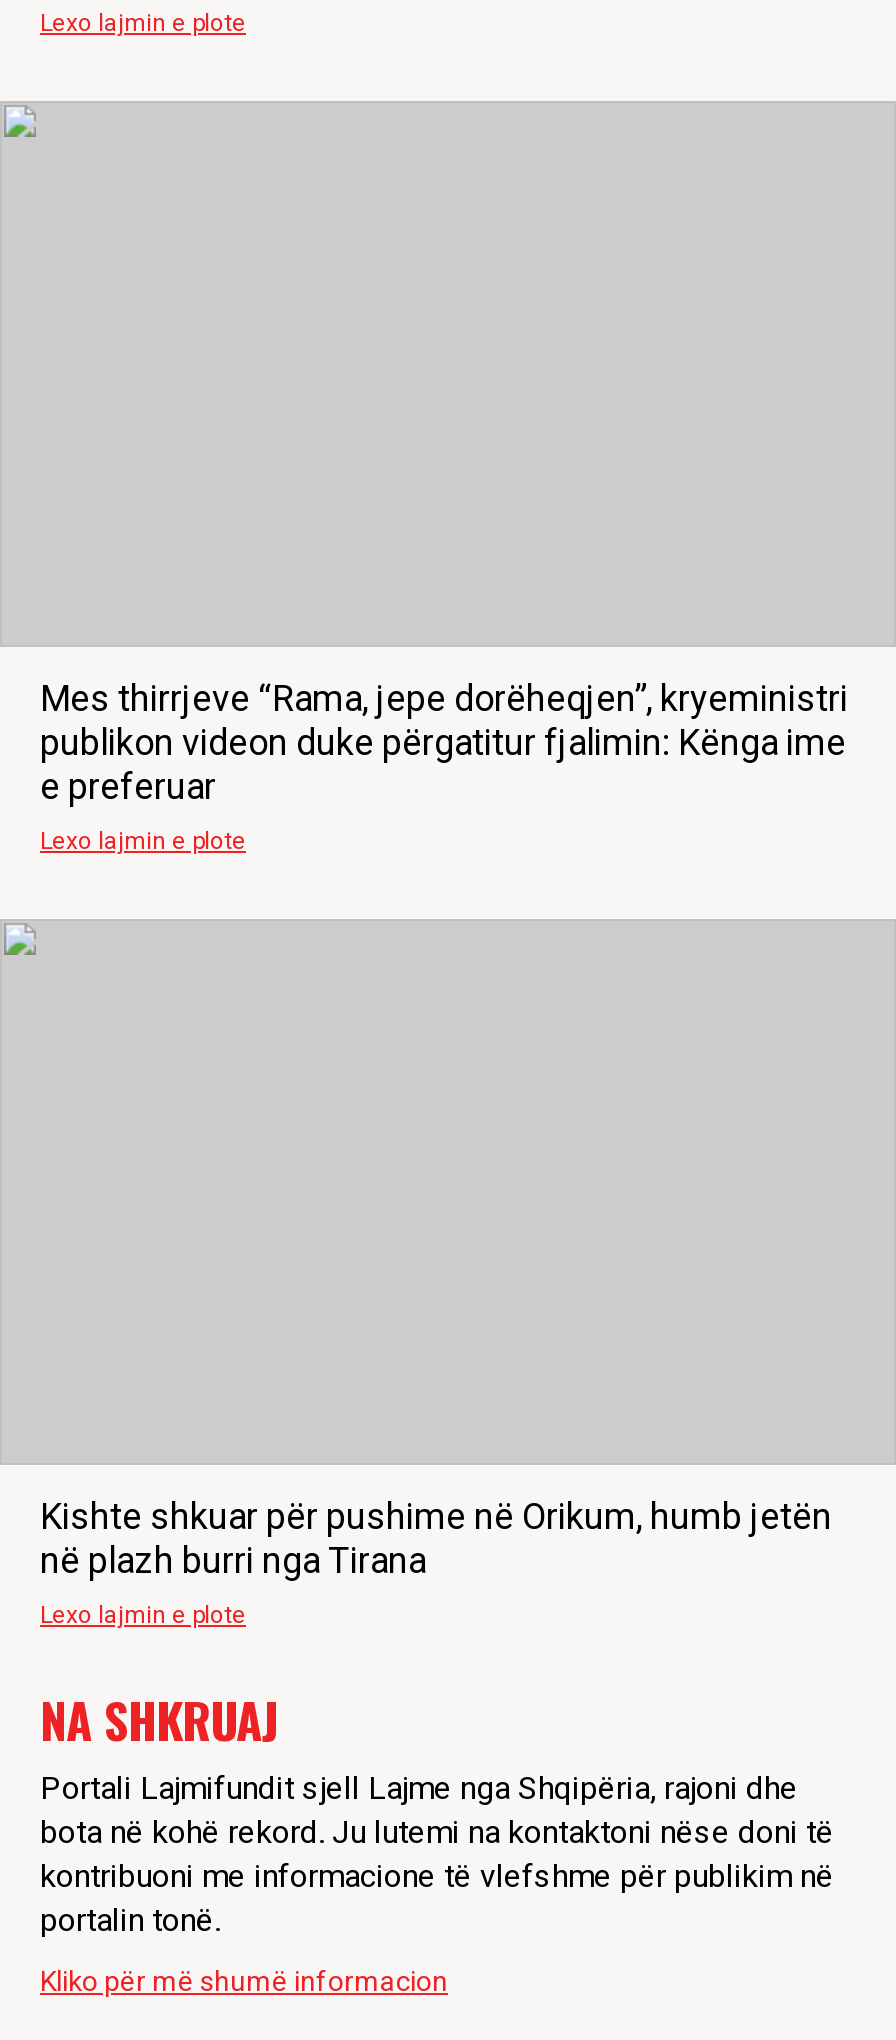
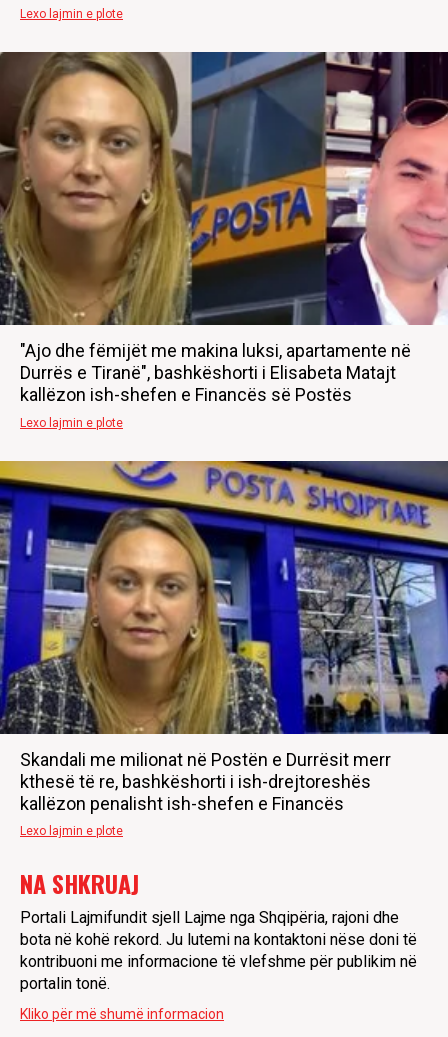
+ [image]

- Mes thirrjeve “Rama, jepe dorëheqjen”, kryeministri
- publikon videon duke përgatitur fjalimin: Kënga ime
- e preferuar
+ "Ajo dhe fëmijët me makina luksi, apartamente në
+ Durrës e Tiranë", bashkëshorti i Elisabeta Matajt
+ kallëzon ish-shefen e Financës së Postës

+ [image]

- Kishte shkuar për pushime në Orikum, humb jetën
- në plazh burri nga Tirana
+ Skandali me milionat në Postën e Durrësit merr
+ kthesë të re, bashkëshorti i ish-drejtoreshës
+ kallëzon penalisht ish-shefen e Financës
